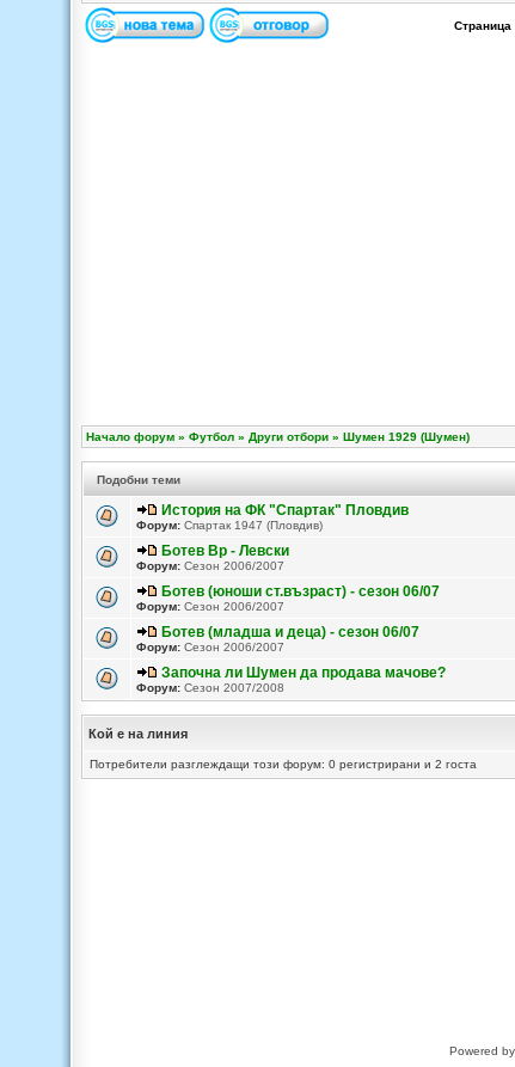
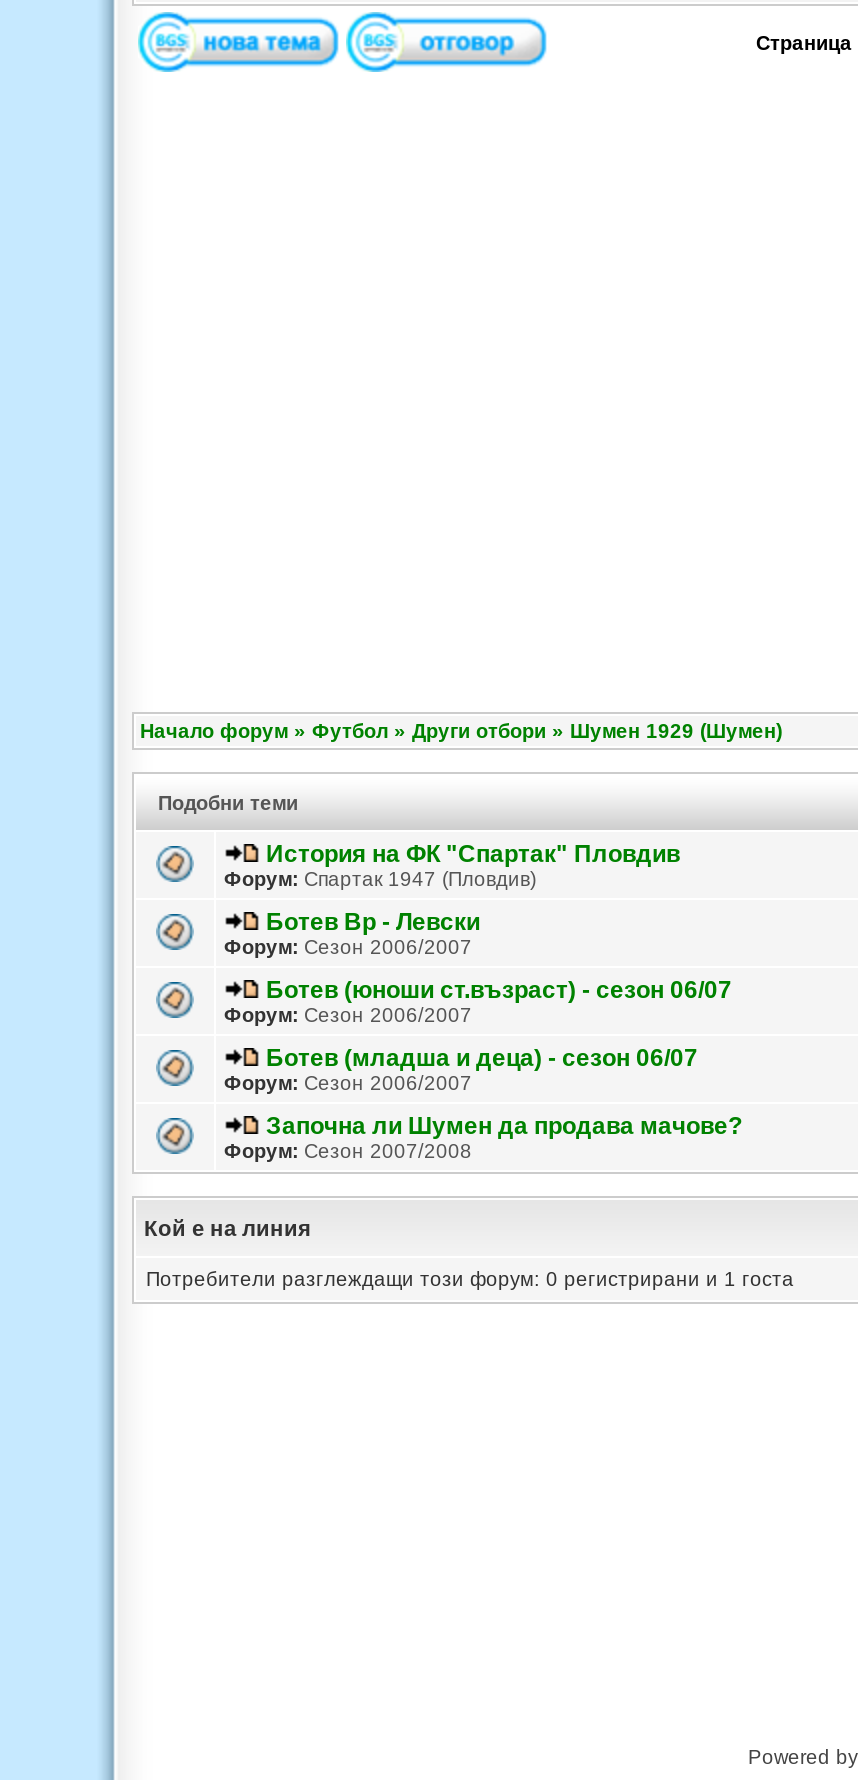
- Потребители разглеждащи този форум: 0 регистрирани и 2 госта
+ Потребители разглеждащи този форум: 0 регистрирани и 1 госта
